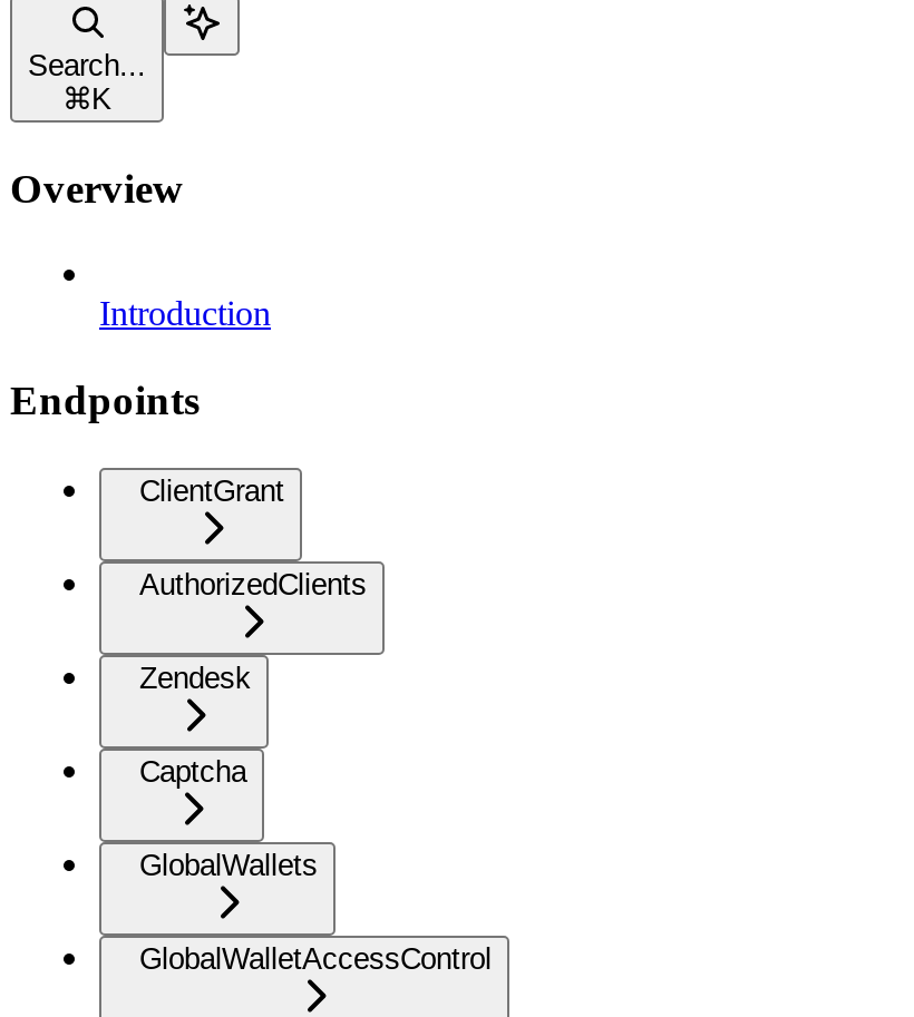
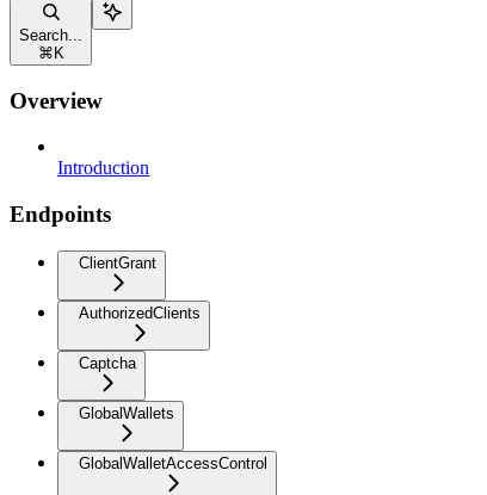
- Zendesk
